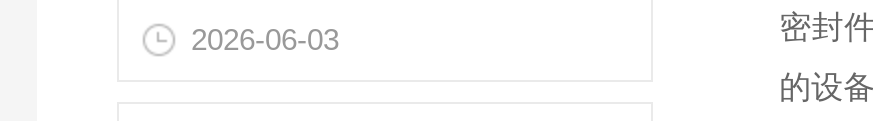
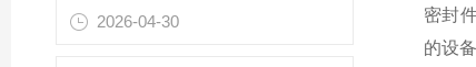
- 2026-06-03
+ 2026-04-30
